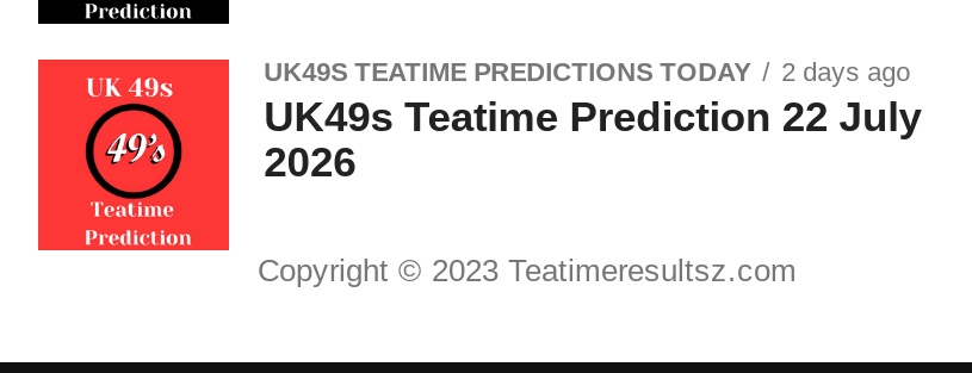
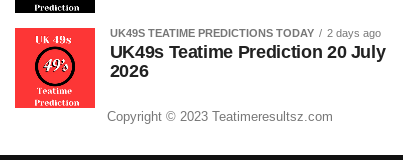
- UK49s Teatime Prediction 22 July
+ UK49s Teatime Prediction 20 July
